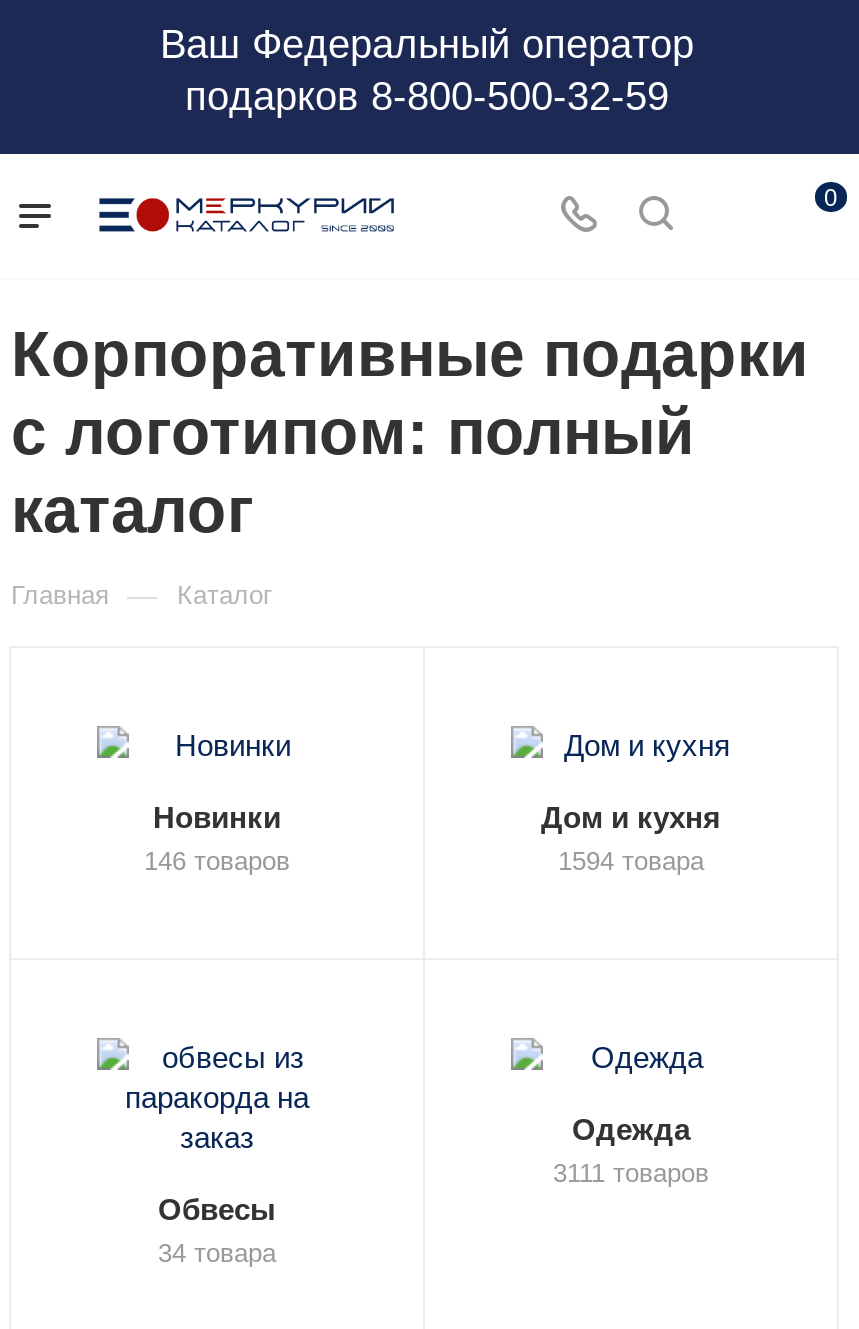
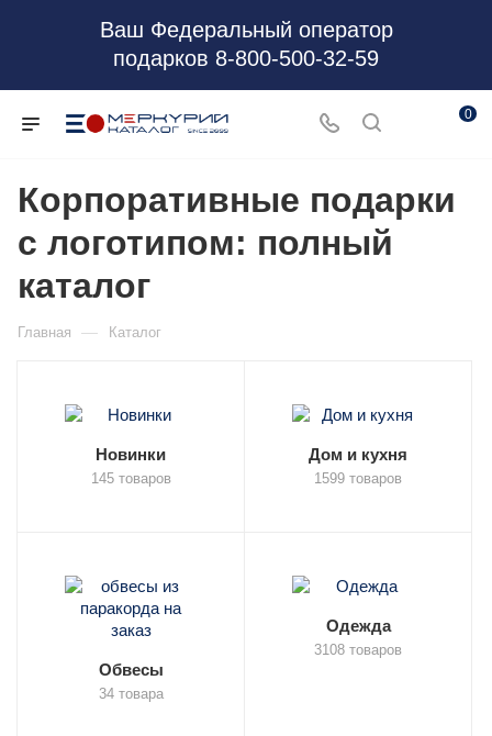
- 146 товаров
+ 145 товаров

- 1594 товара
+ 1599 товаров

- 3111 товаров
+ 3108 товаров
